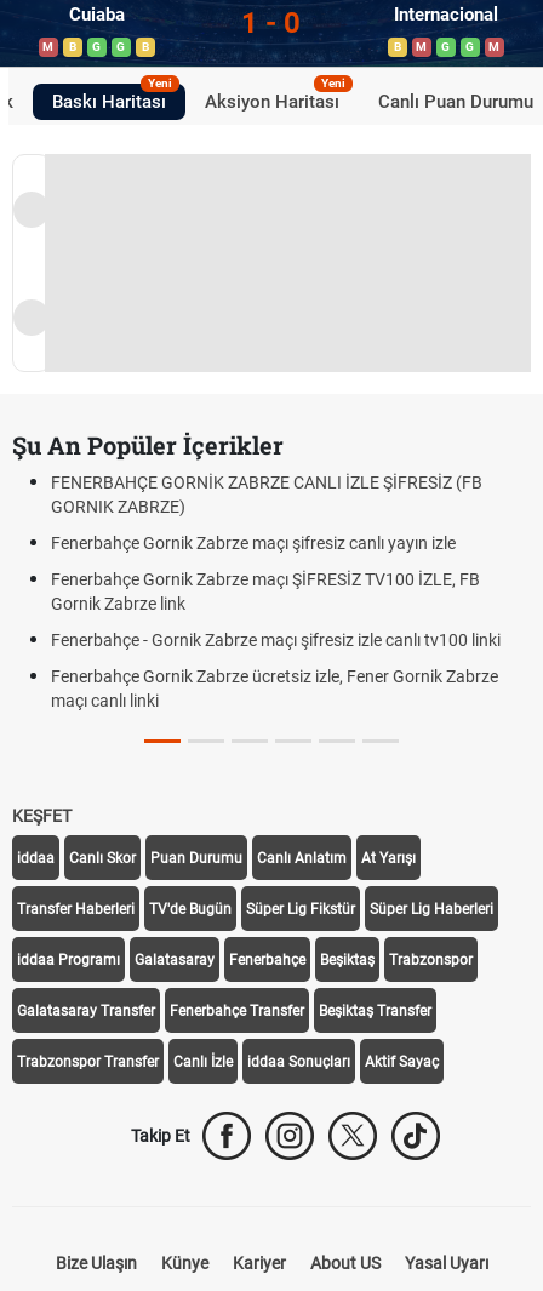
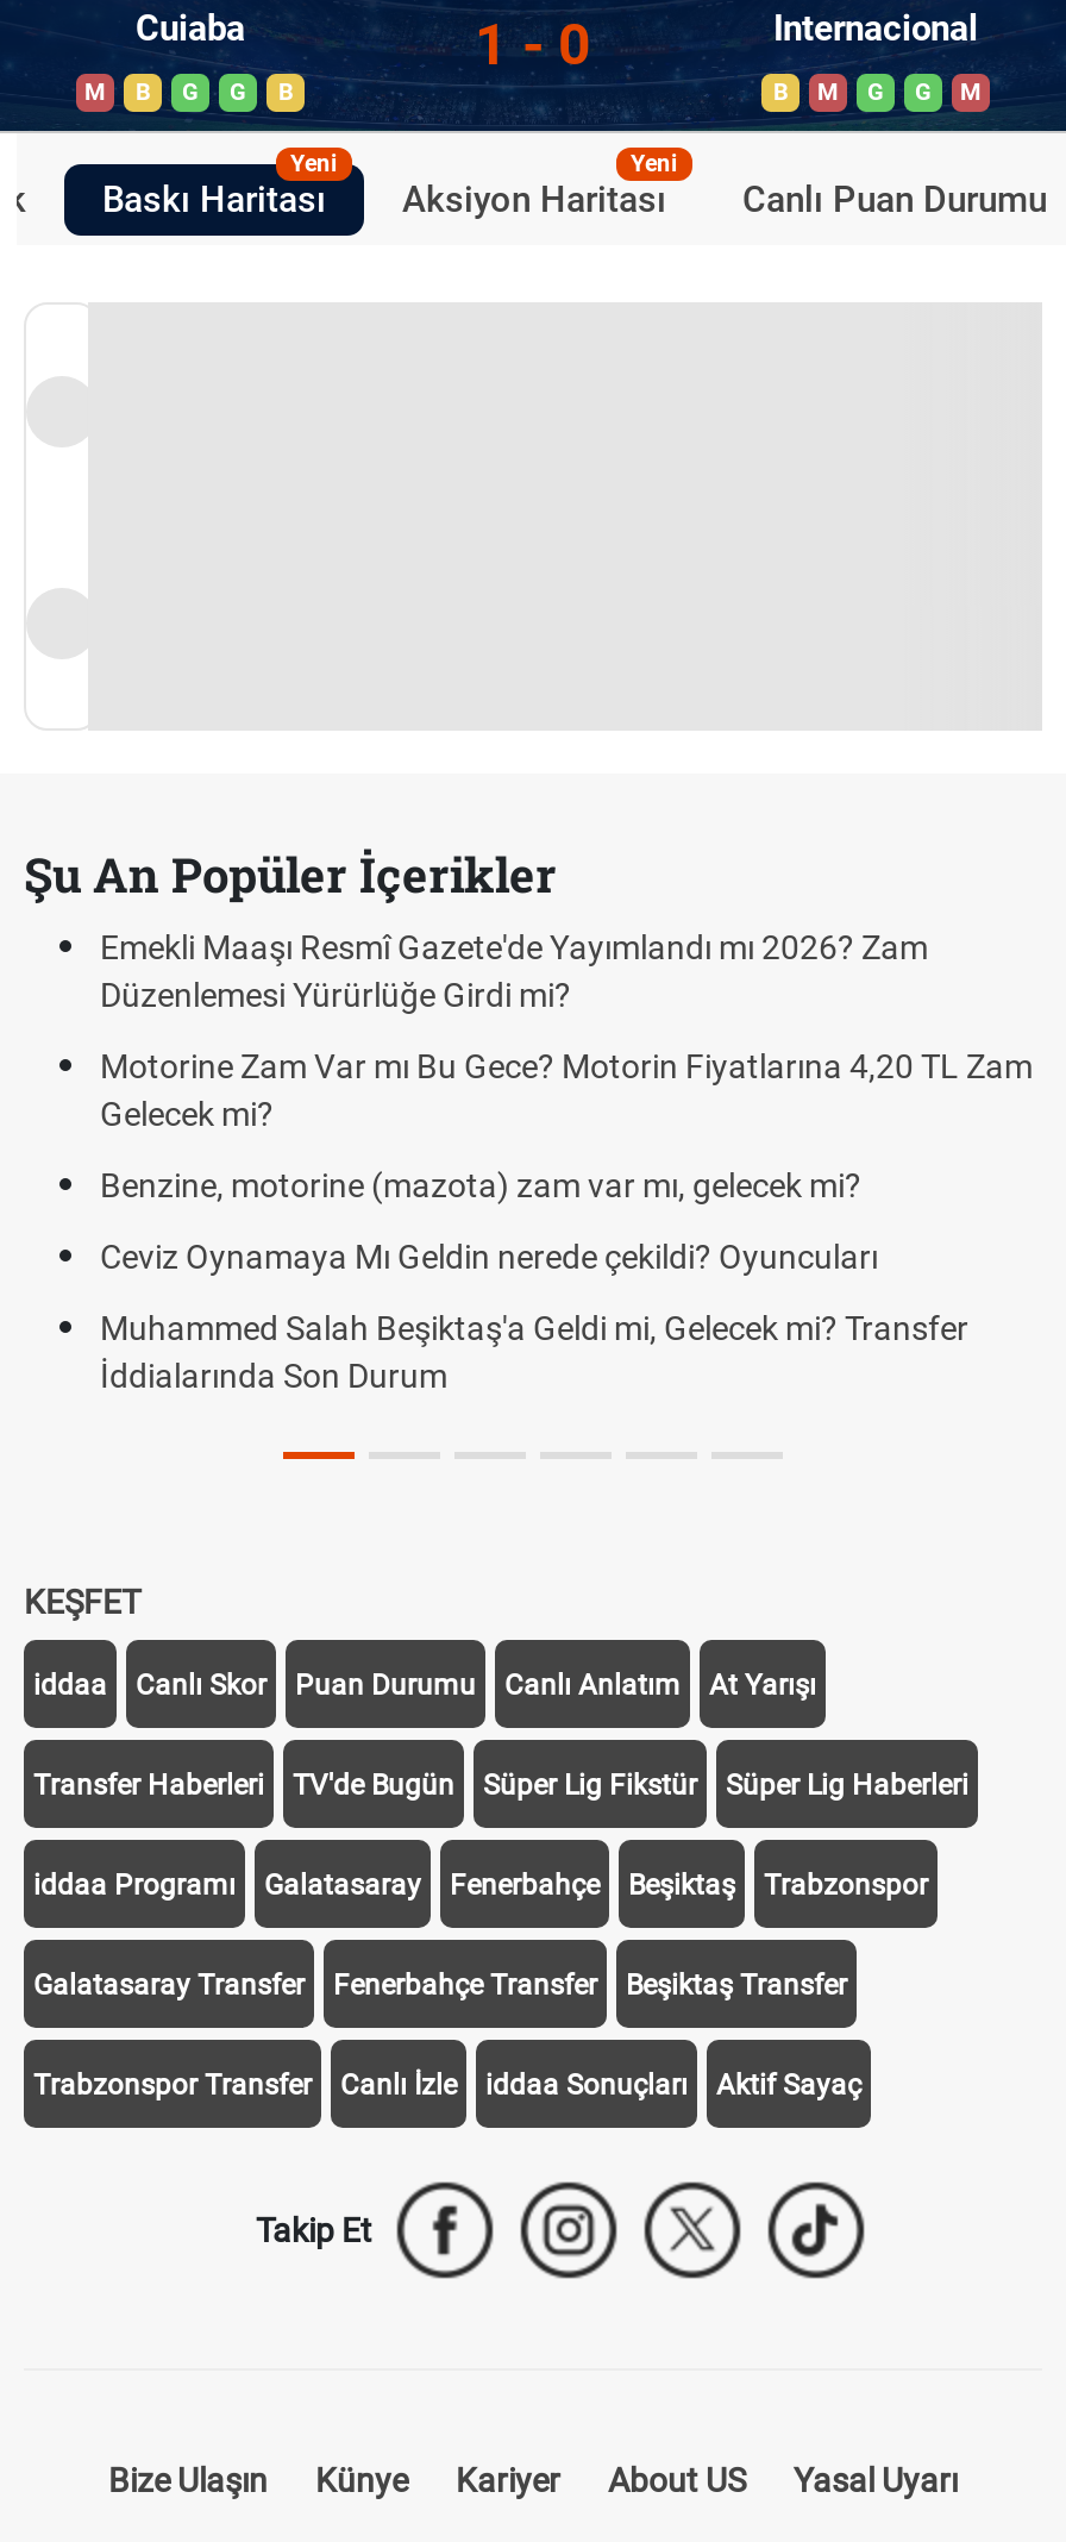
- FENERBAHÇE GORNİK ZABRZE CANLI İZLE ŞİFRESİZ (FB
- GORNIK ZABRZE)
+ Emekli Maaşı Resmî Gazete'de Yayımlandı mı 2026? Zam
+ Düzenlemesi Yürürlüğe Girdi mi?

- Fenerbahçe Gornik Zabrze maçı şifresiz canlı yayın izle
+ Motorine Zam Var mı Bu Gece? Motorin Fiyatlarına 4,20 TL Zam
+ Gelecek mi?

- Fenerbahçe Gornik Zabrze maçı ŞİFRESİZ TV100 İZLE, FB
- Gornik Zabrze link
+ Benzine, motorine (mazota) zam var mı, gelecek mi?

- Fenerbahçe - Gornik Zabrze maçı şifresiz izle canlı tv100 linki
+ Ceviz Oynamaya Mı Geldin nerede çekildi? Oyuncuları

- Fenerbahçe Gornik Zabrze ücretsiz izle, Fener Gornik Zabrze
- maçı canlı linki
+ Muhammed Salah Beşiktaş'a Geldi mi, Gelecek mi? Transfer
+ İddialarında Son Durum
